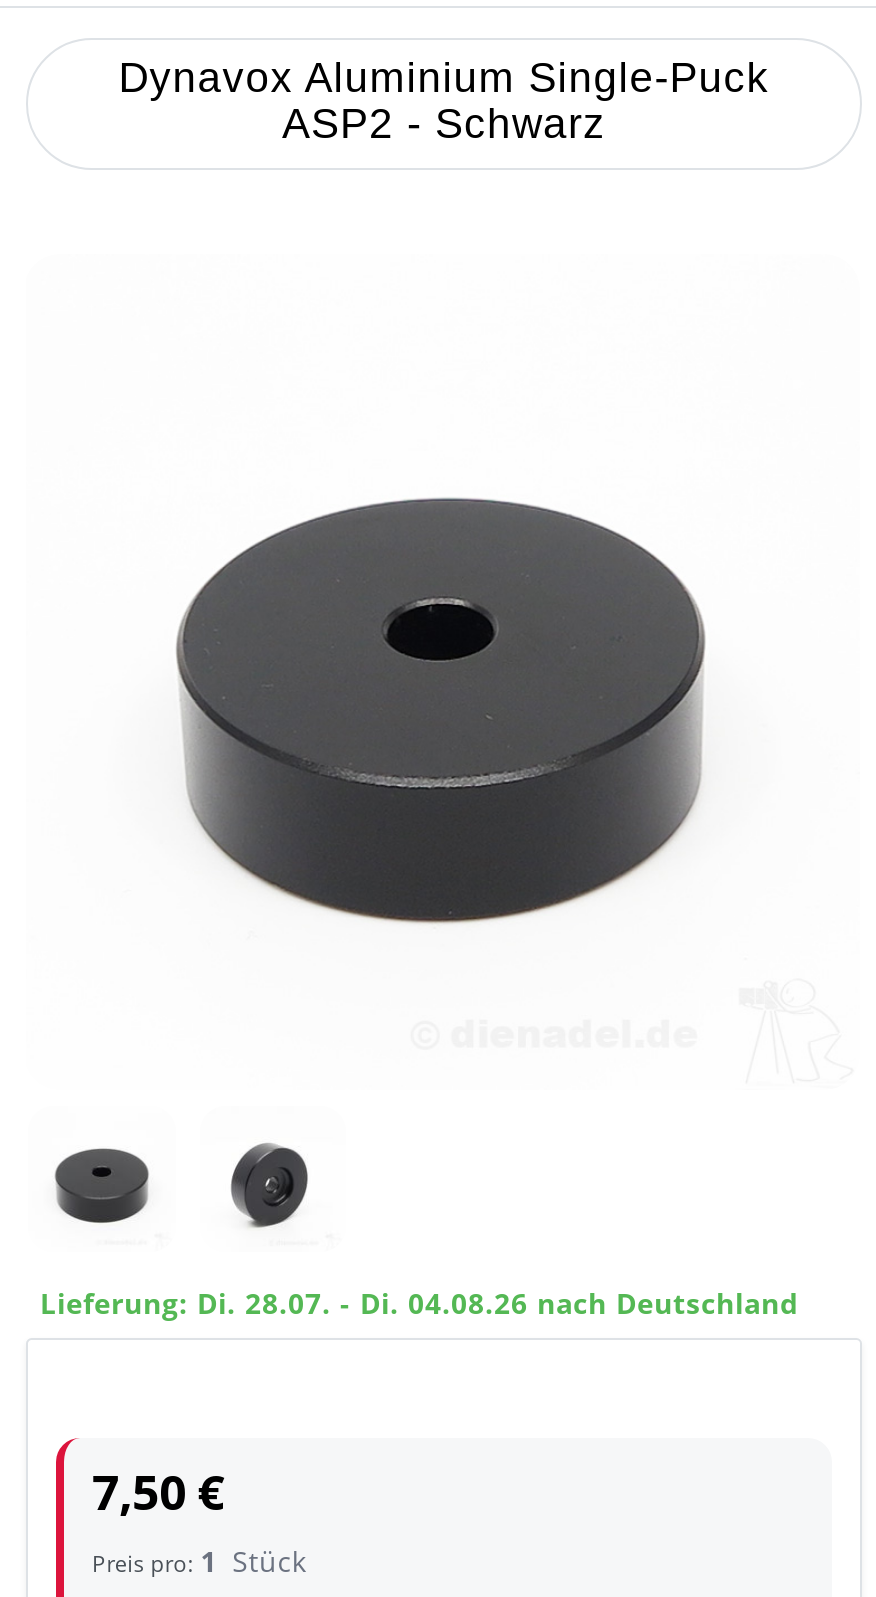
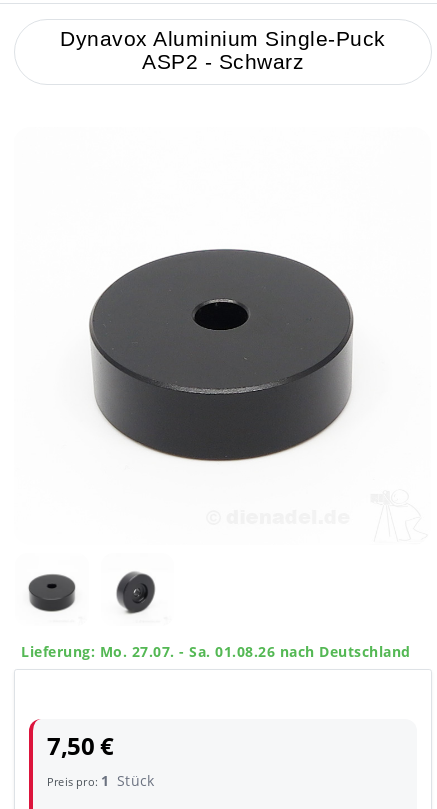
- Lieferung: Di. 28.07. - Di. 04.08.26 nach Deutschland
+ Lieferung: Mo. 27.07. - Sa. 01.08.26 nach Deutschland
